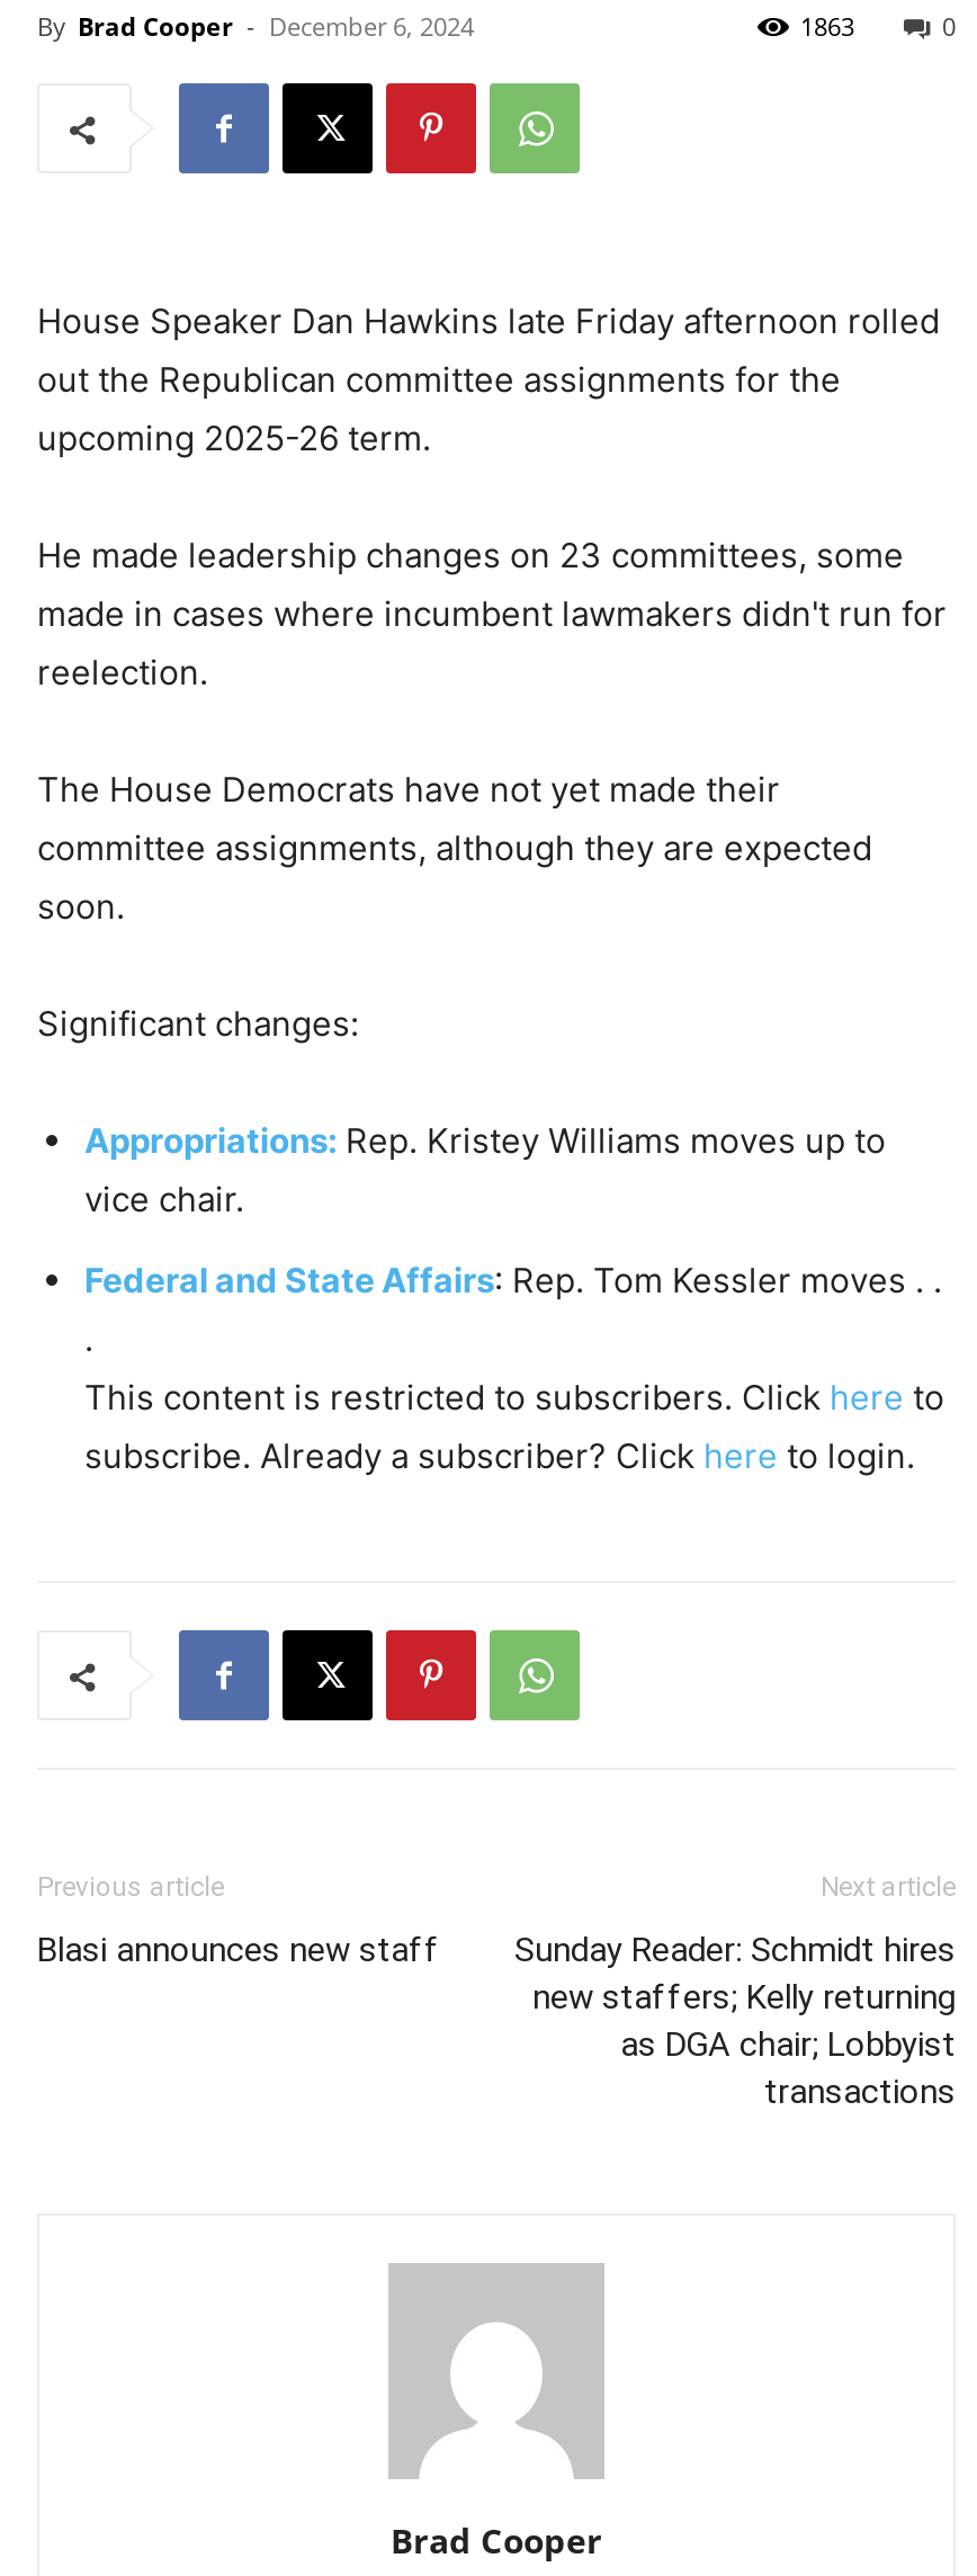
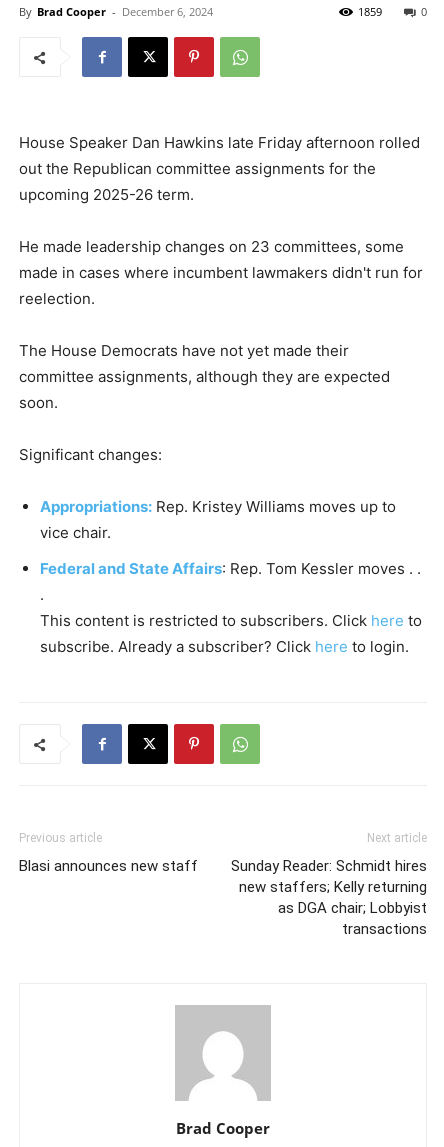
- 1863
+ 1859
